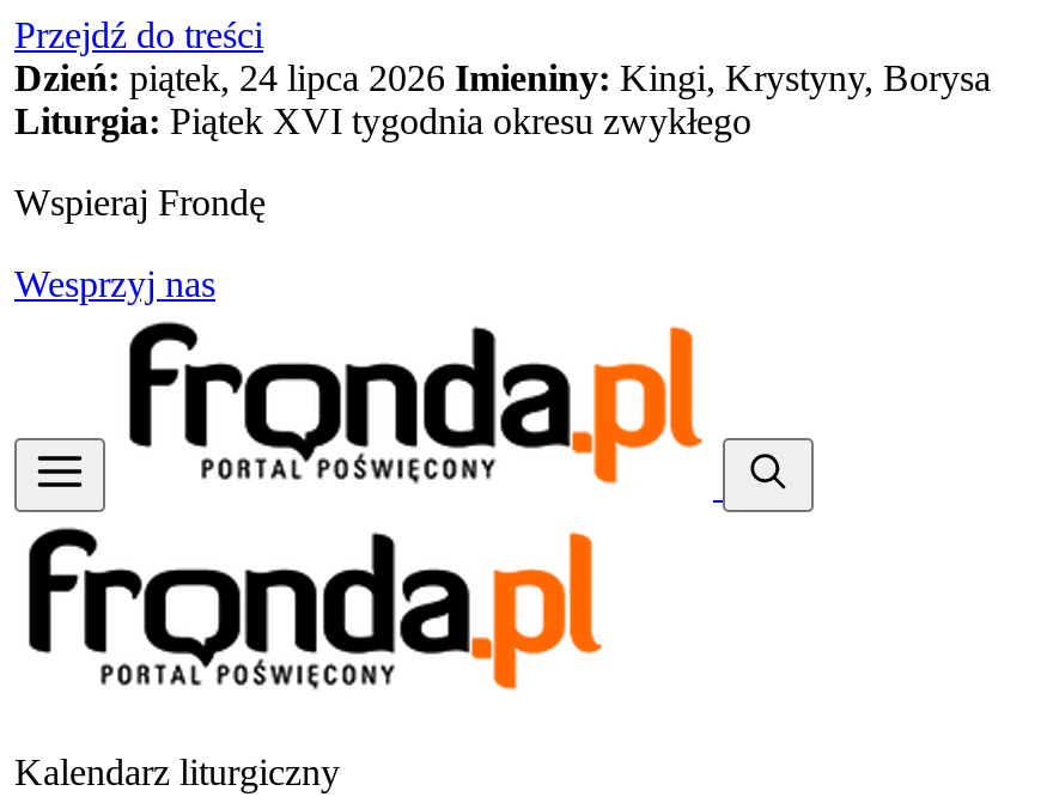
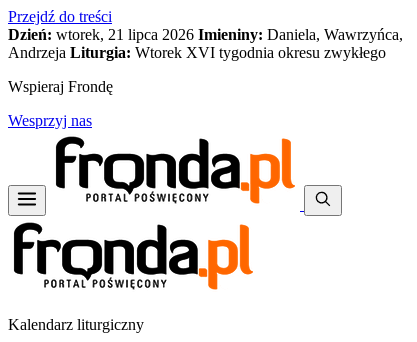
- Dzień: piątek, 24 lipca 2026 Imieniny: Kingi, Krystyny, Borysa
- Liturgia: Piątek XVI tygodnia okresu zwykłego
+ Dzień: wtorek, 21 lipca 2026 Imieniny: Daniela, Wawrzyńca,
+ Andrzeja Liturgia: Wtorek XVI tygodnia okresu zwykłego
